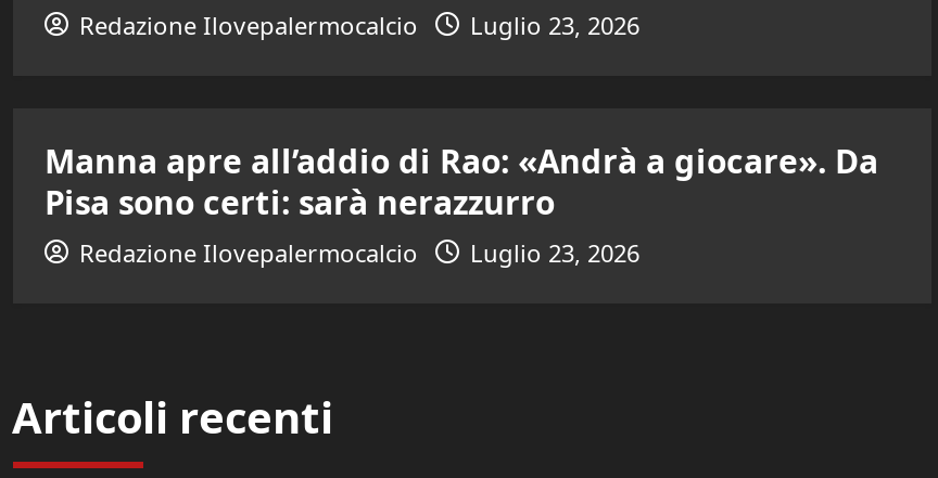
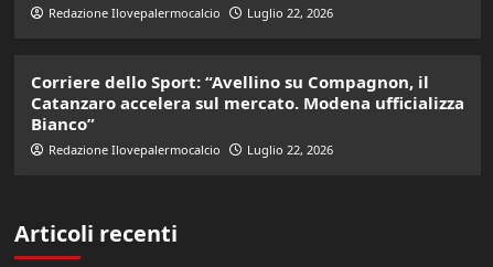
- Redazione Ilovepalermocalcio Luglio 23, 2026
+ Redazione Ilovepalermocalcio Luglio 22, 2026

- Manna apre all’addio di Rao: «Andrà a giocare». Da
- Pisa sono certi: sarà nerazzurro
+ Corriere dello Sport: “Avellino su Compagnon, il
+ Catanzaro accelera sul mercato. Modena ufficializza
+ Bianco”

- Redazione Ilovepalermocalcio Luglio 23, 2026
+ Redazione Ilovepalermocalcio Luglio 22, 2026
